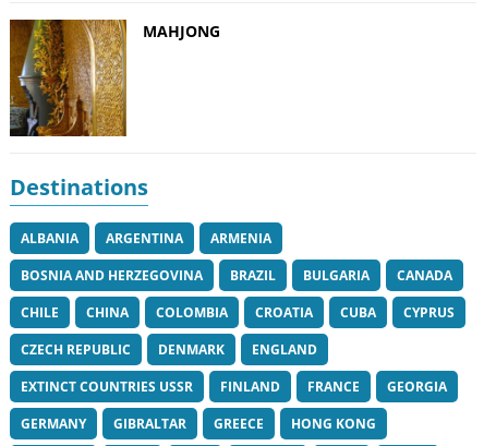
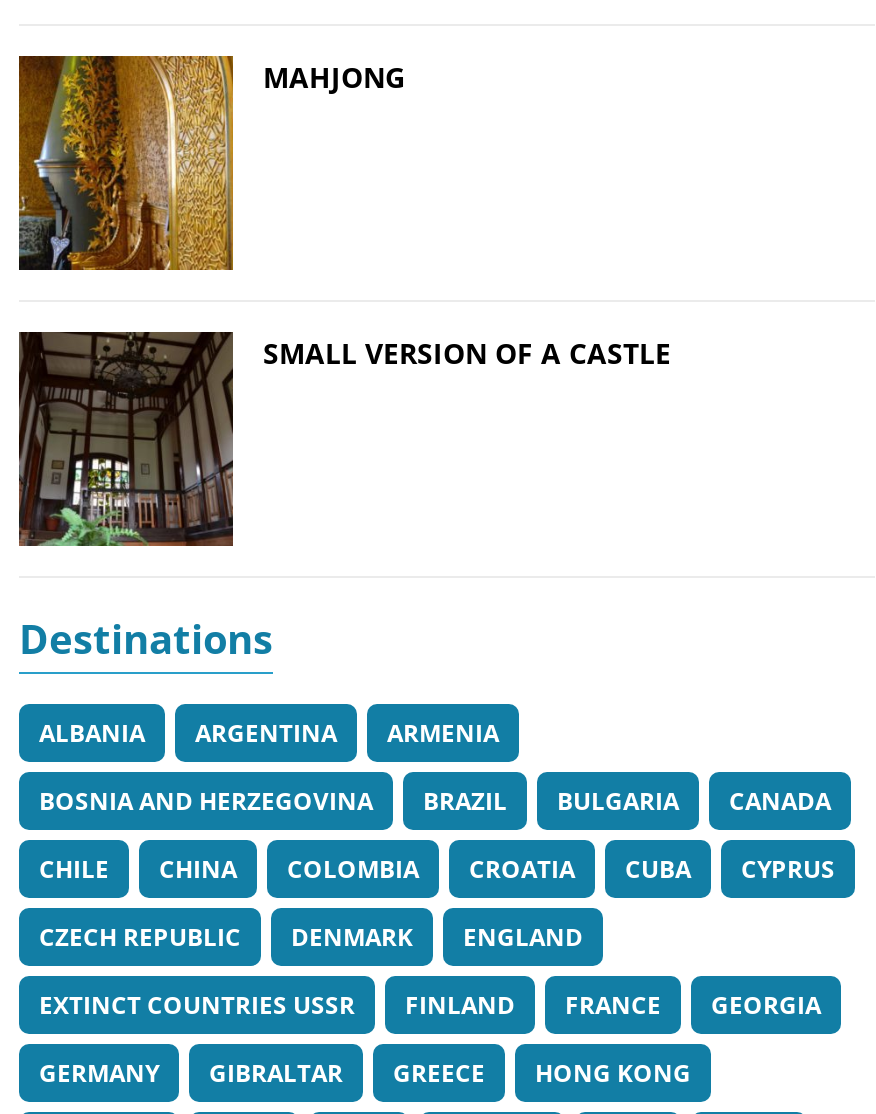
+ [image]
+ SMALL VERSION OF A CASTLE
